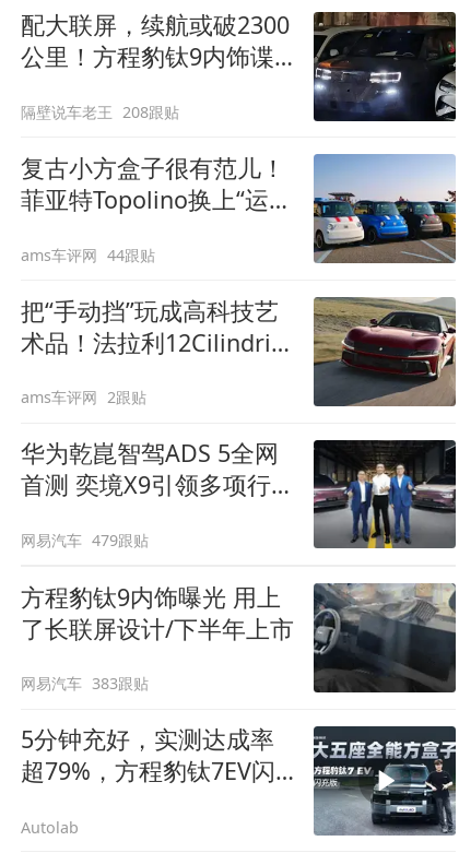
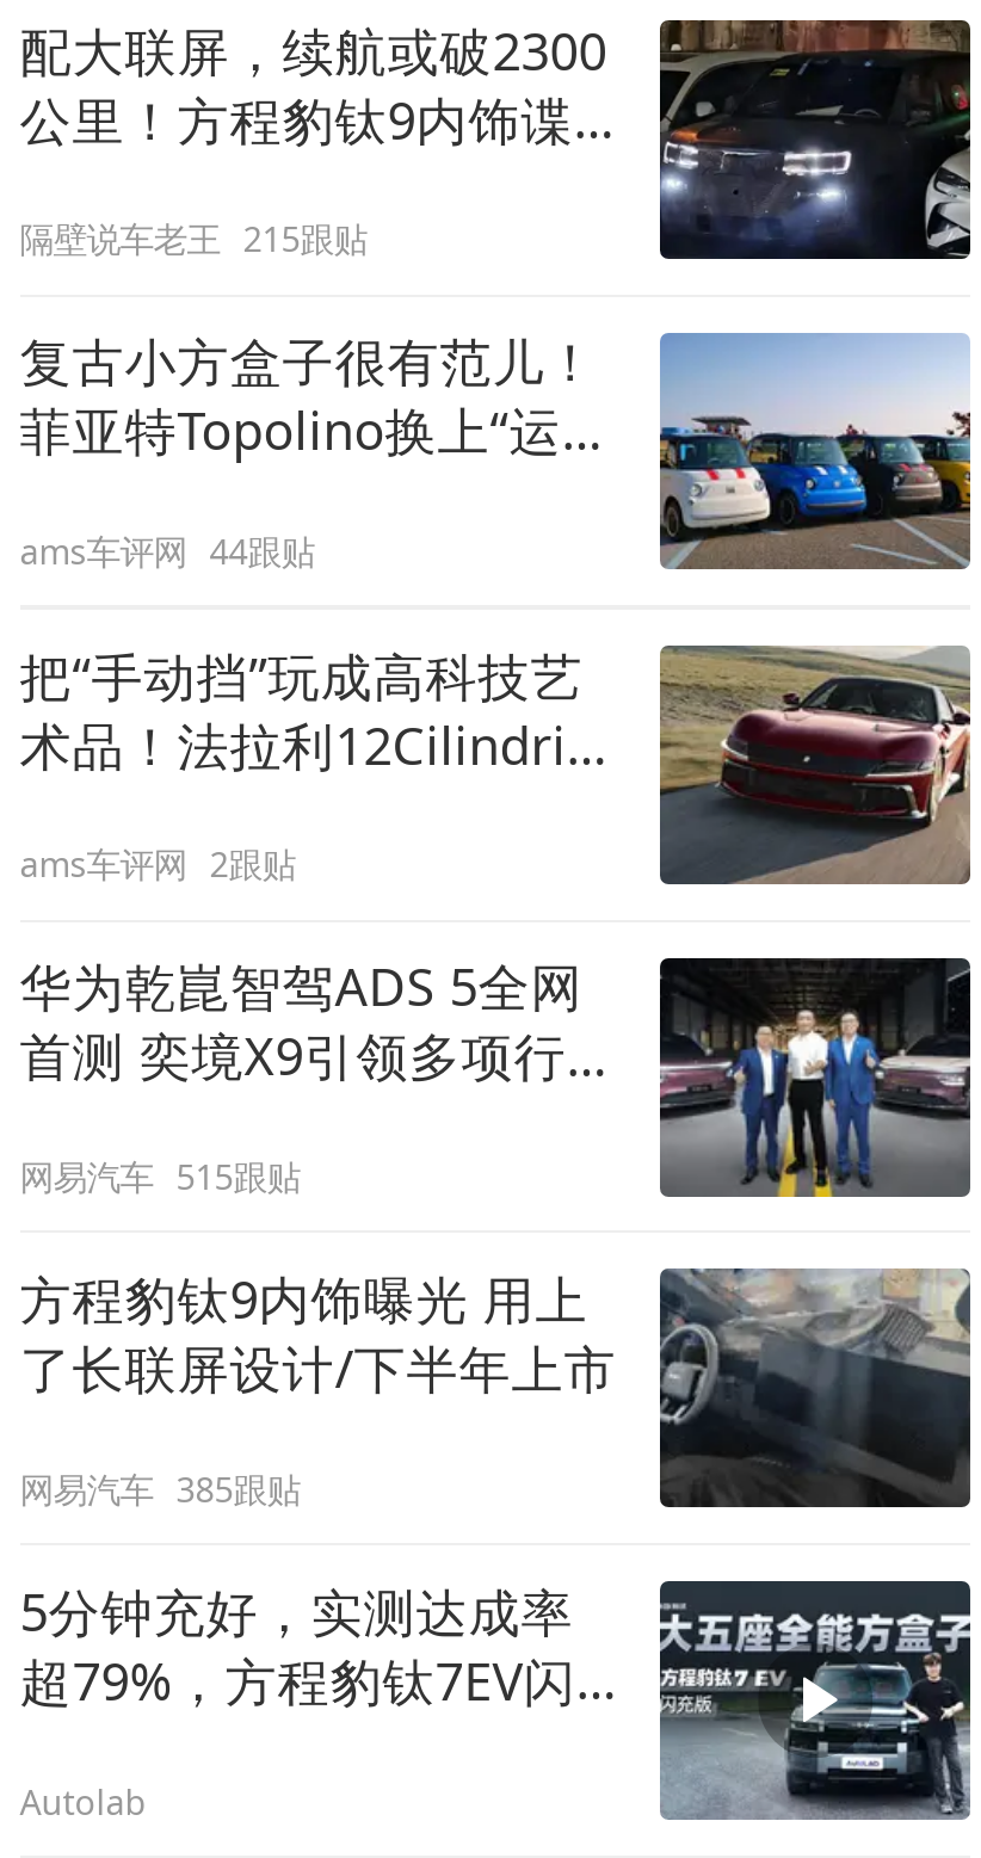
- 隔壁说车老王 208跟贴
+ 隔壁说车老王 215跟贴

- 网易汽车 479跟贴
+ 网易汽车 515跟贴

- 网易汽车 383跟贴
+ 网易汽车 385跟贴
